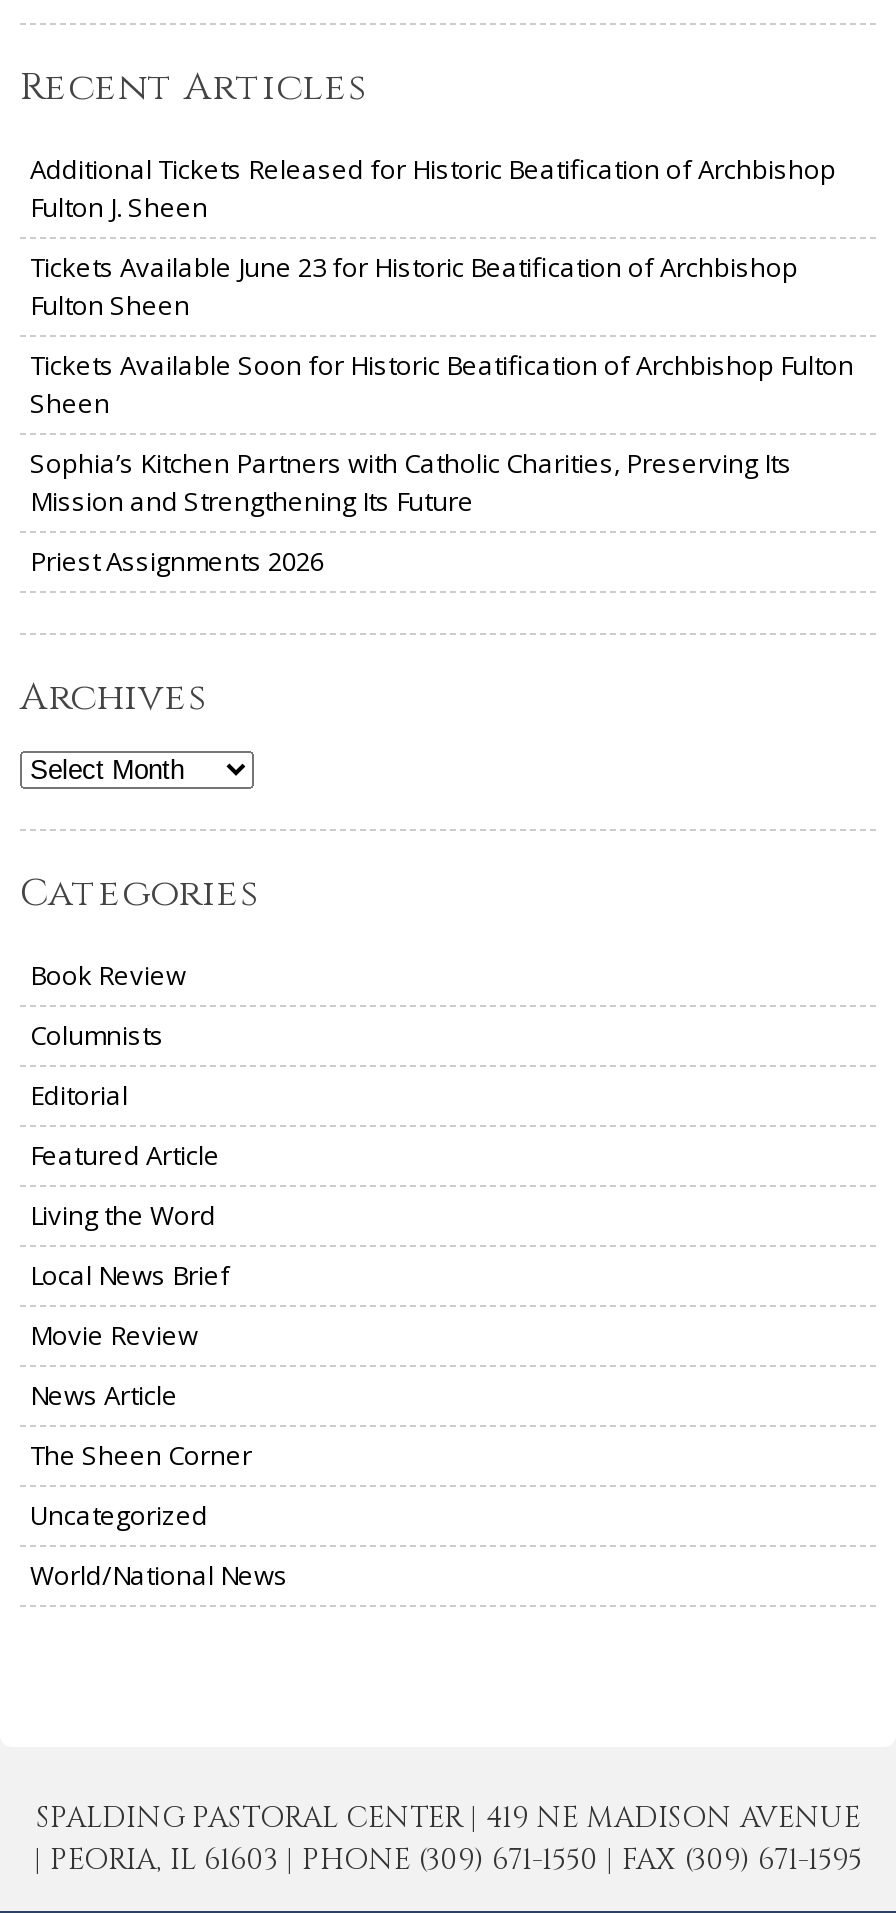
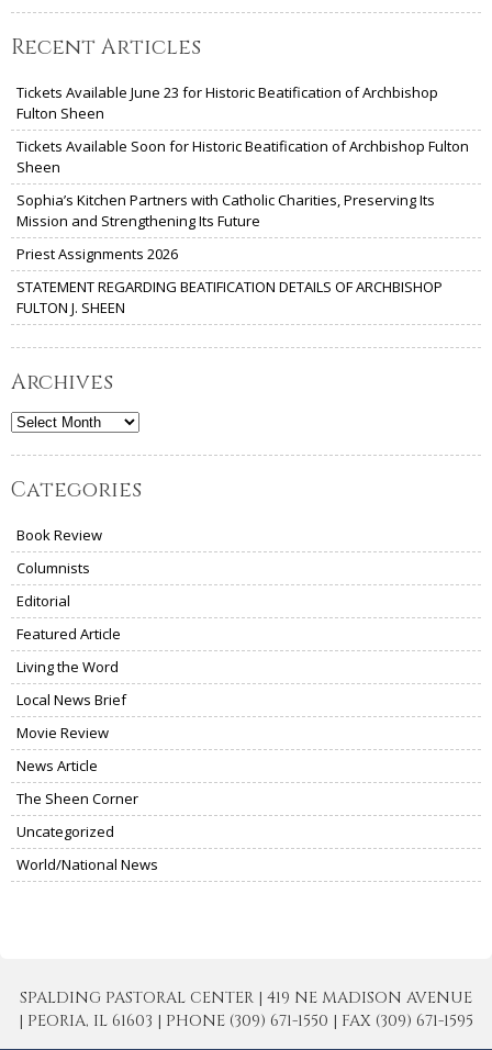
- Additional Tickets Released for Historic Beatification of Archbishop
- Fulton J. Sheen

moved up: Tickets Available June 23 for Historic Beatification of Archbishop | Fulton Sheen | Tickets Available Soon for Historic Beatification of Archbishop Fulton | Sheen | Sophia’s Kitchen Partners with Catholic Charities, Preserving Its | Mission and Strengthening Its Future | Priest Assignments 2026

+ STATEMENT REGARDING BEATIFICATION DETAILS OF ARCHBISHOP
+ FULTON J. SHEEN
